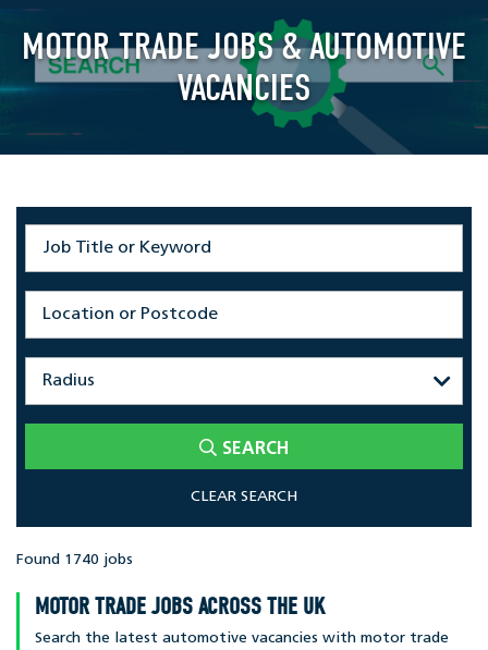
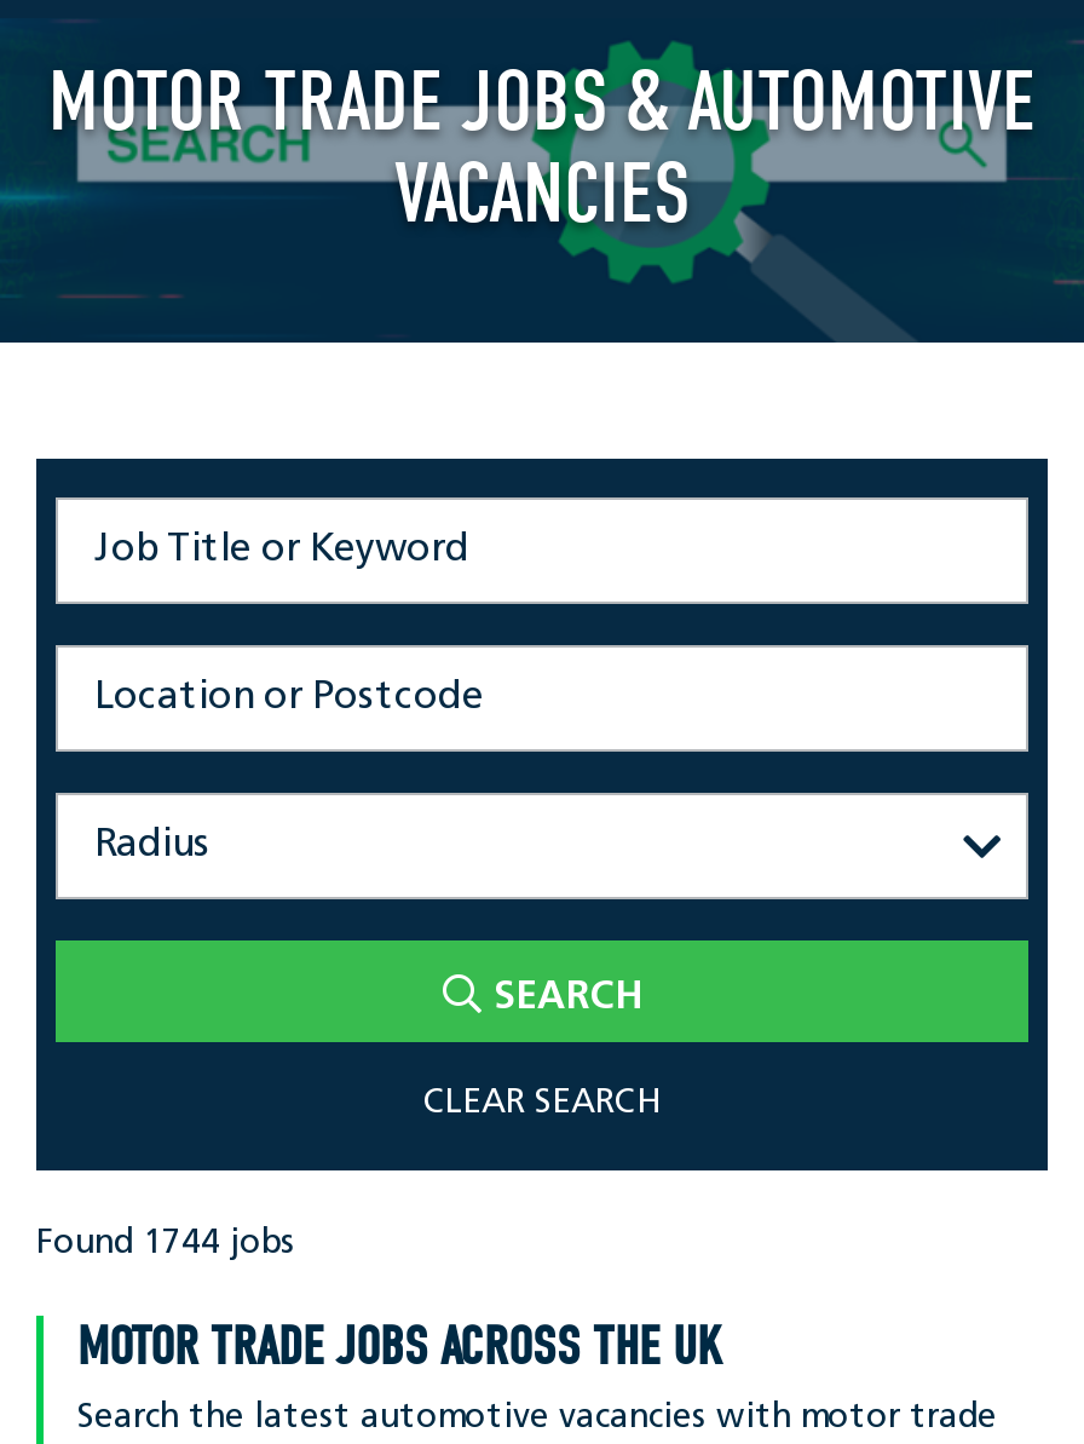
- Found 1740 jobs
+ Found 1744 jobs
